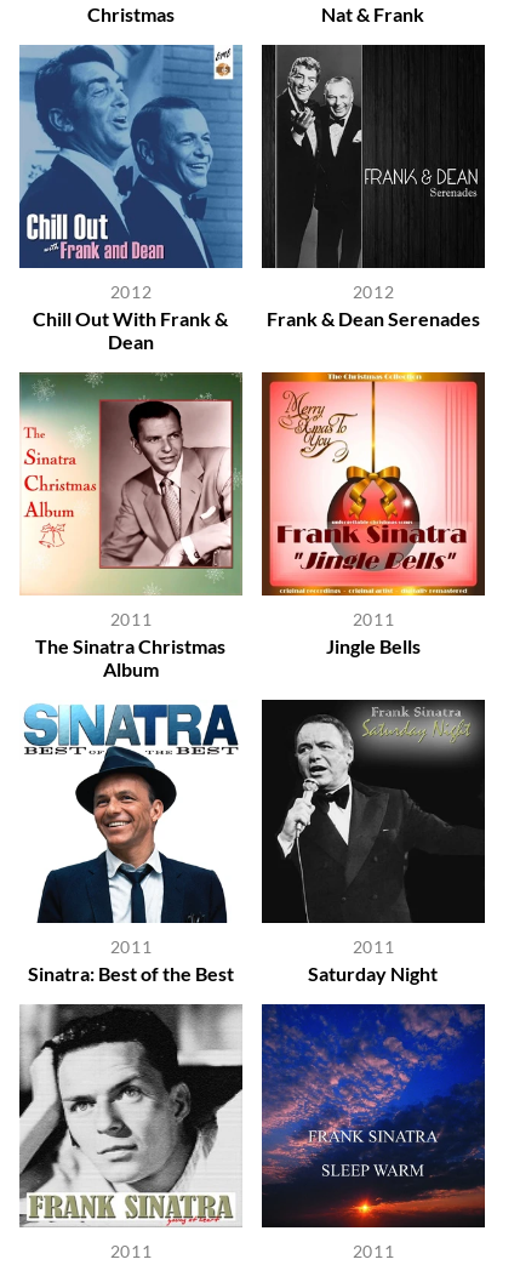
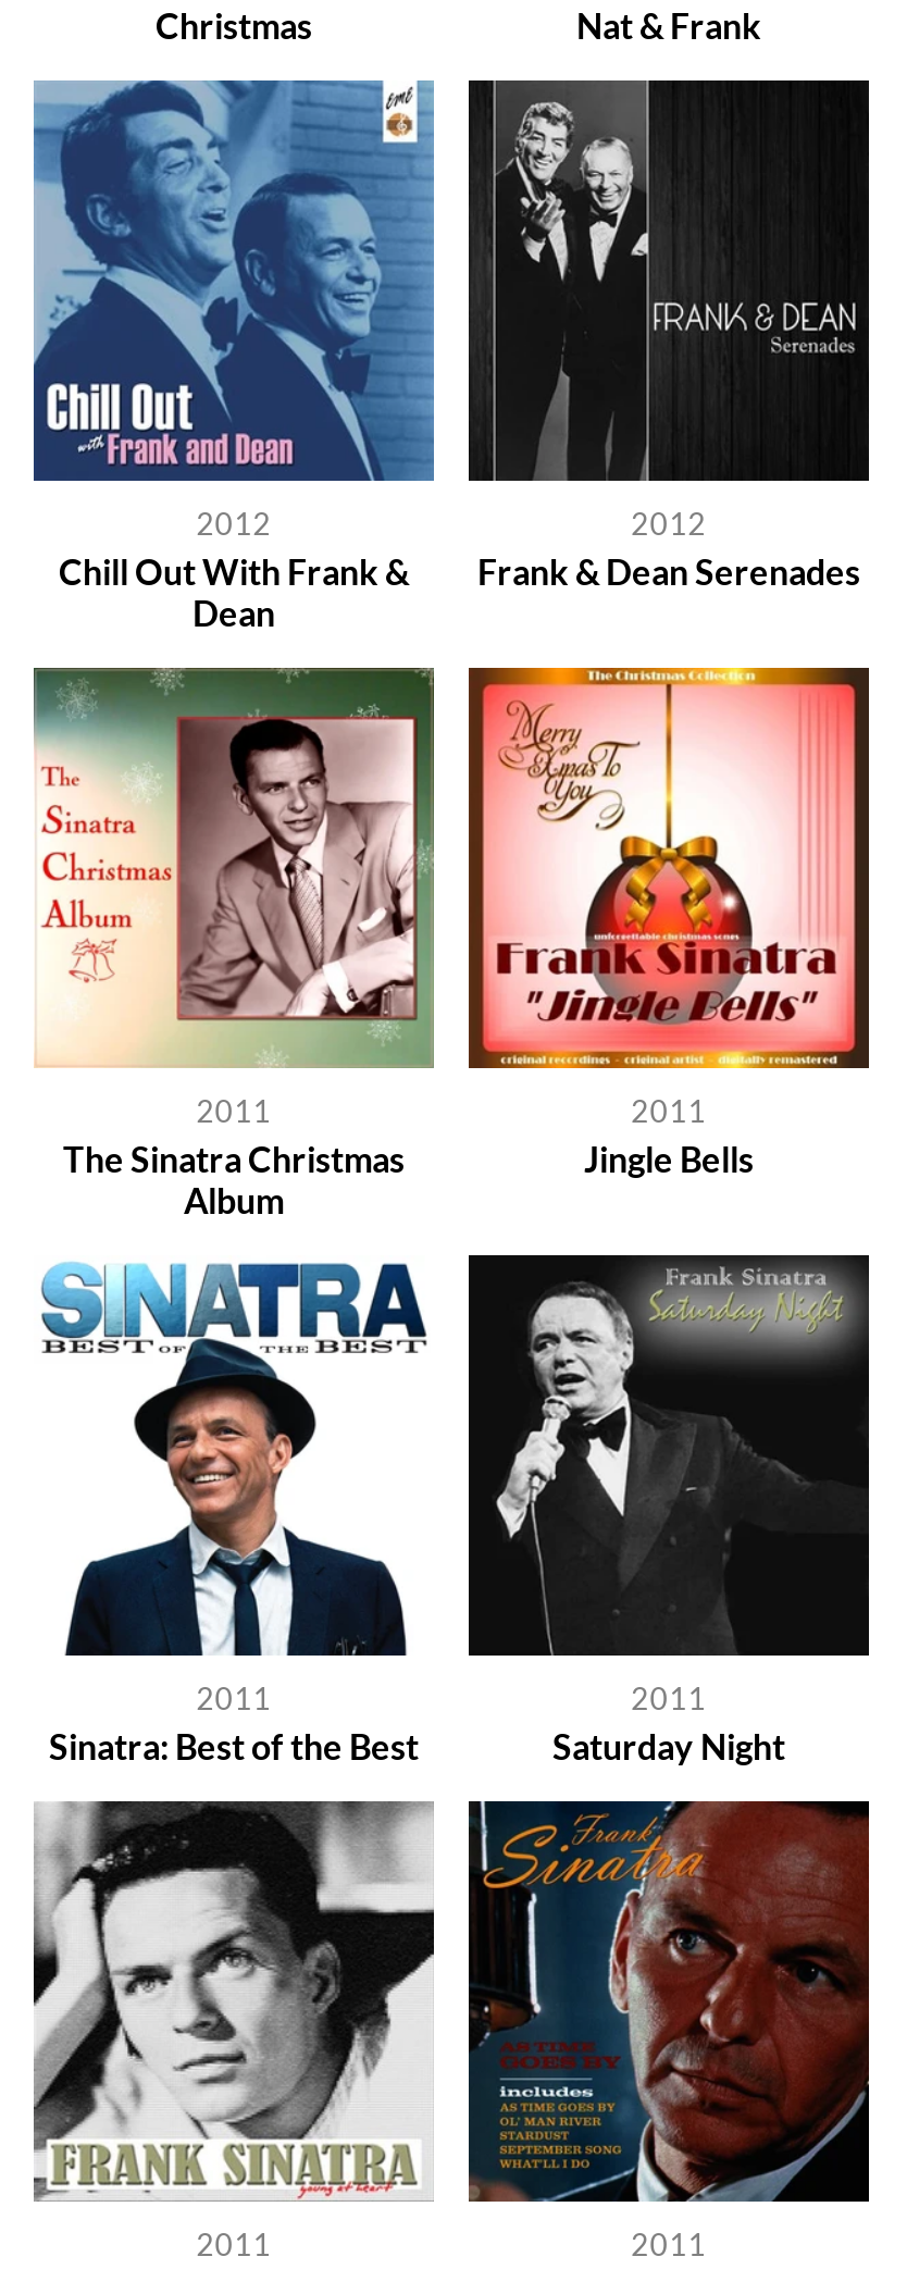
- [image]
+ [image]
